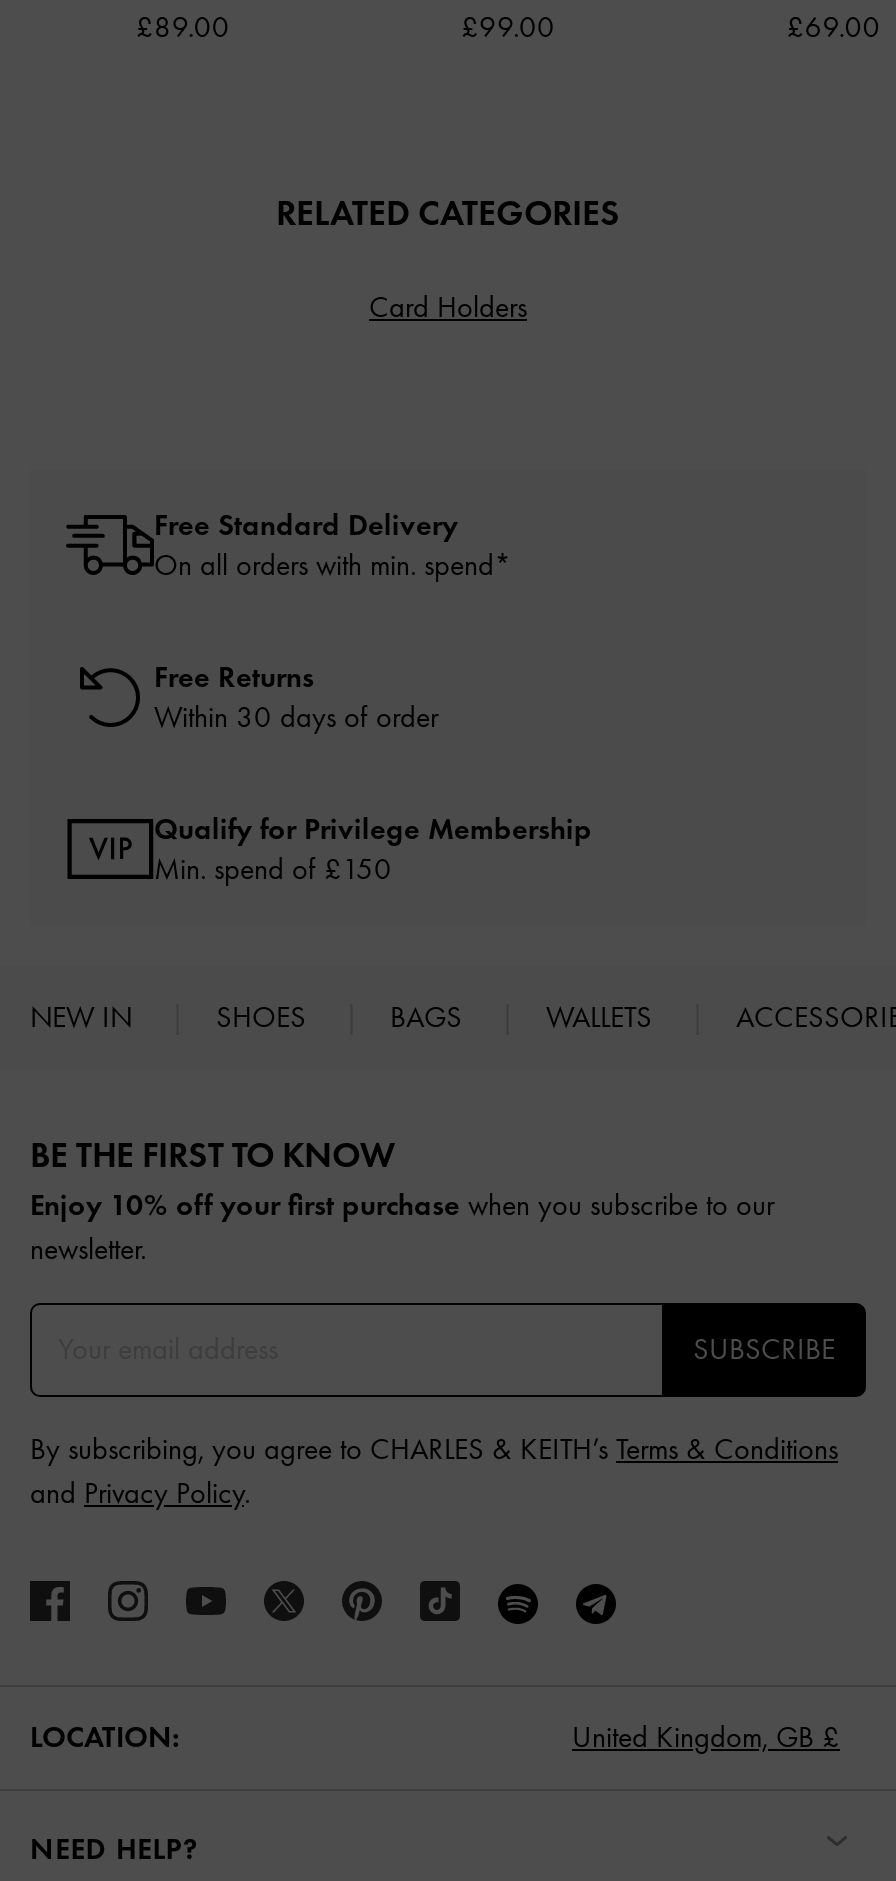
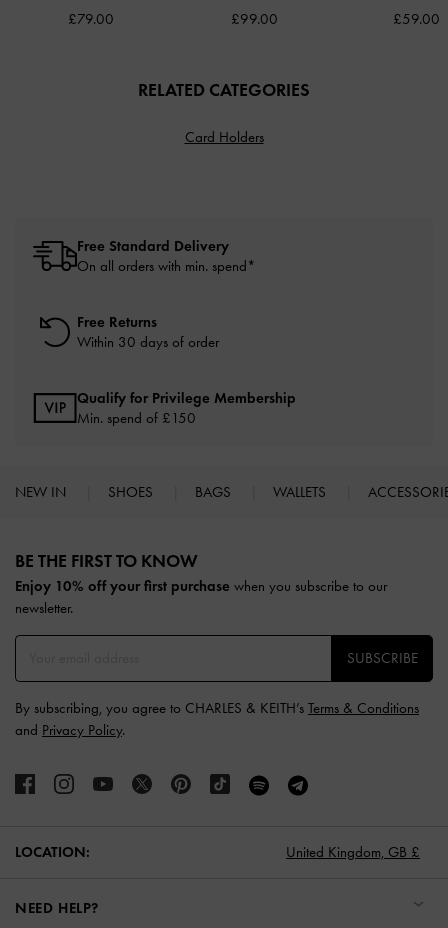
- £89.00
+ £79.00

- £69.00
+ £59.00
